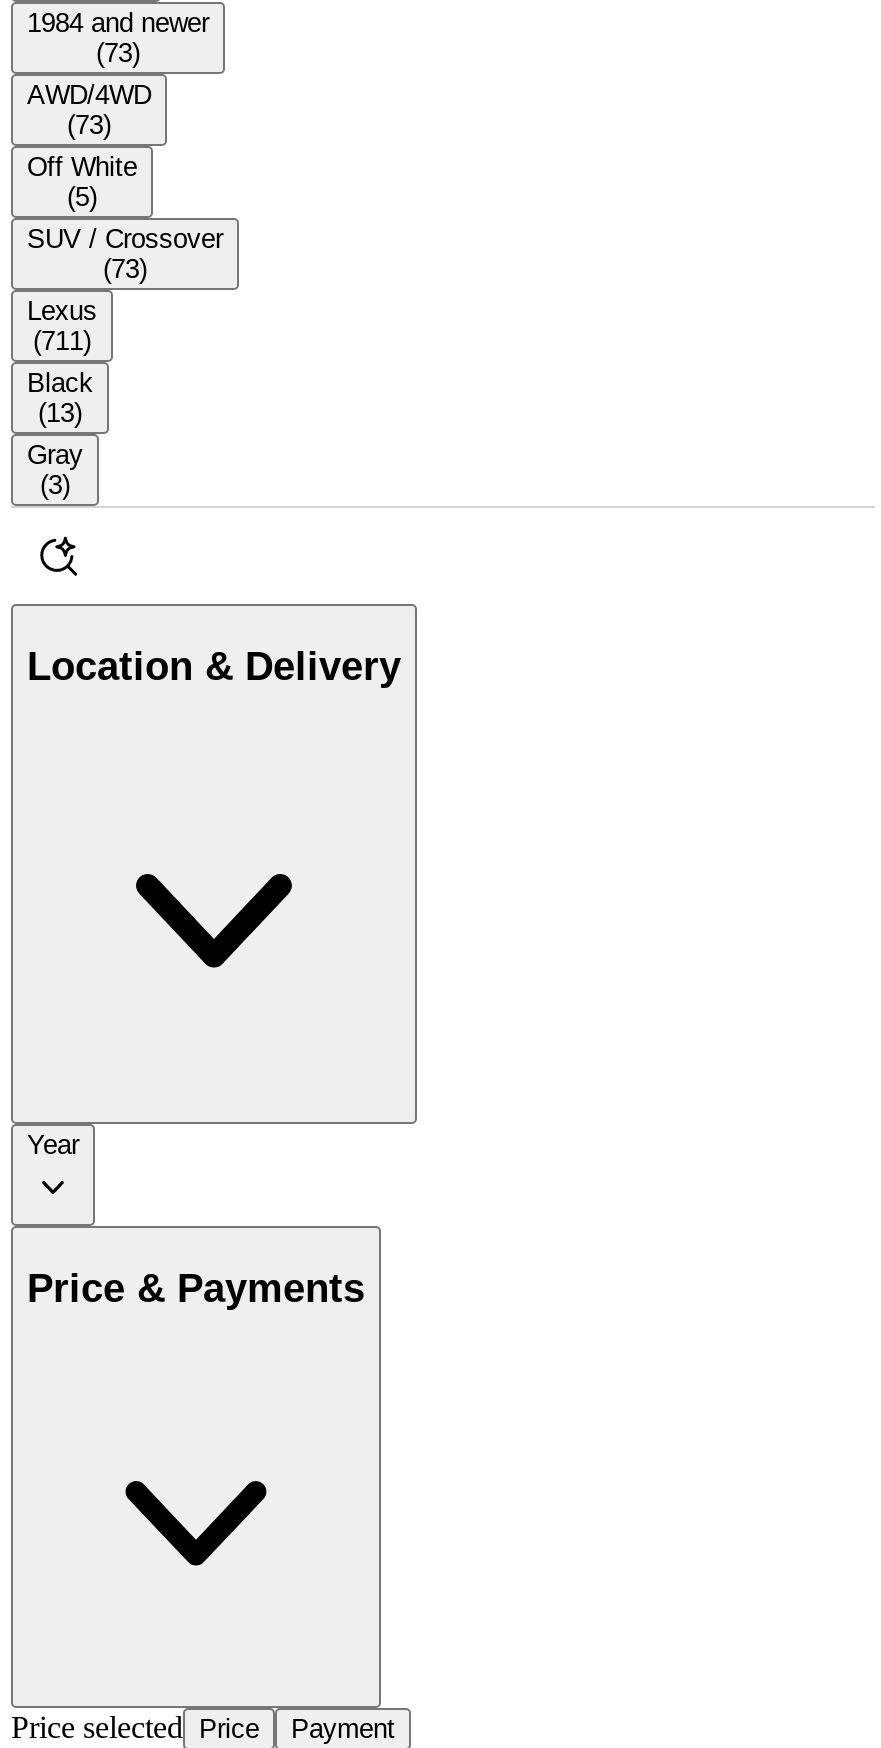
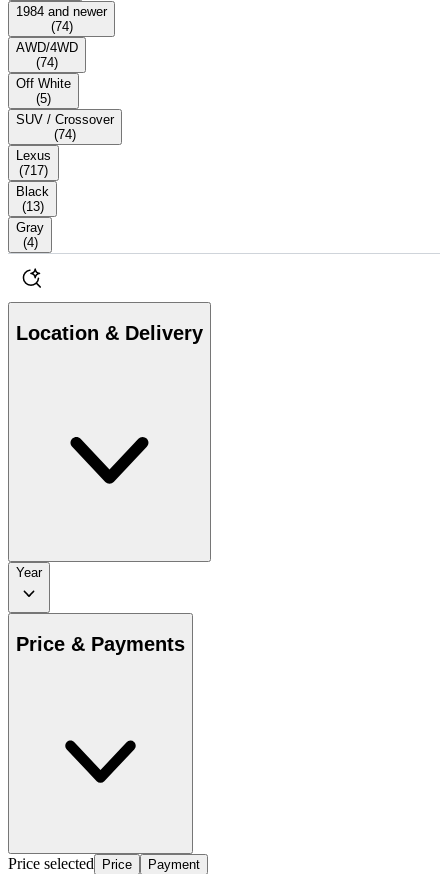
- (73)
+ (74)

- (73)
+ (74)

- (73)
+ (74)

- (711)
+ (717)

- (3)
+ (4)
